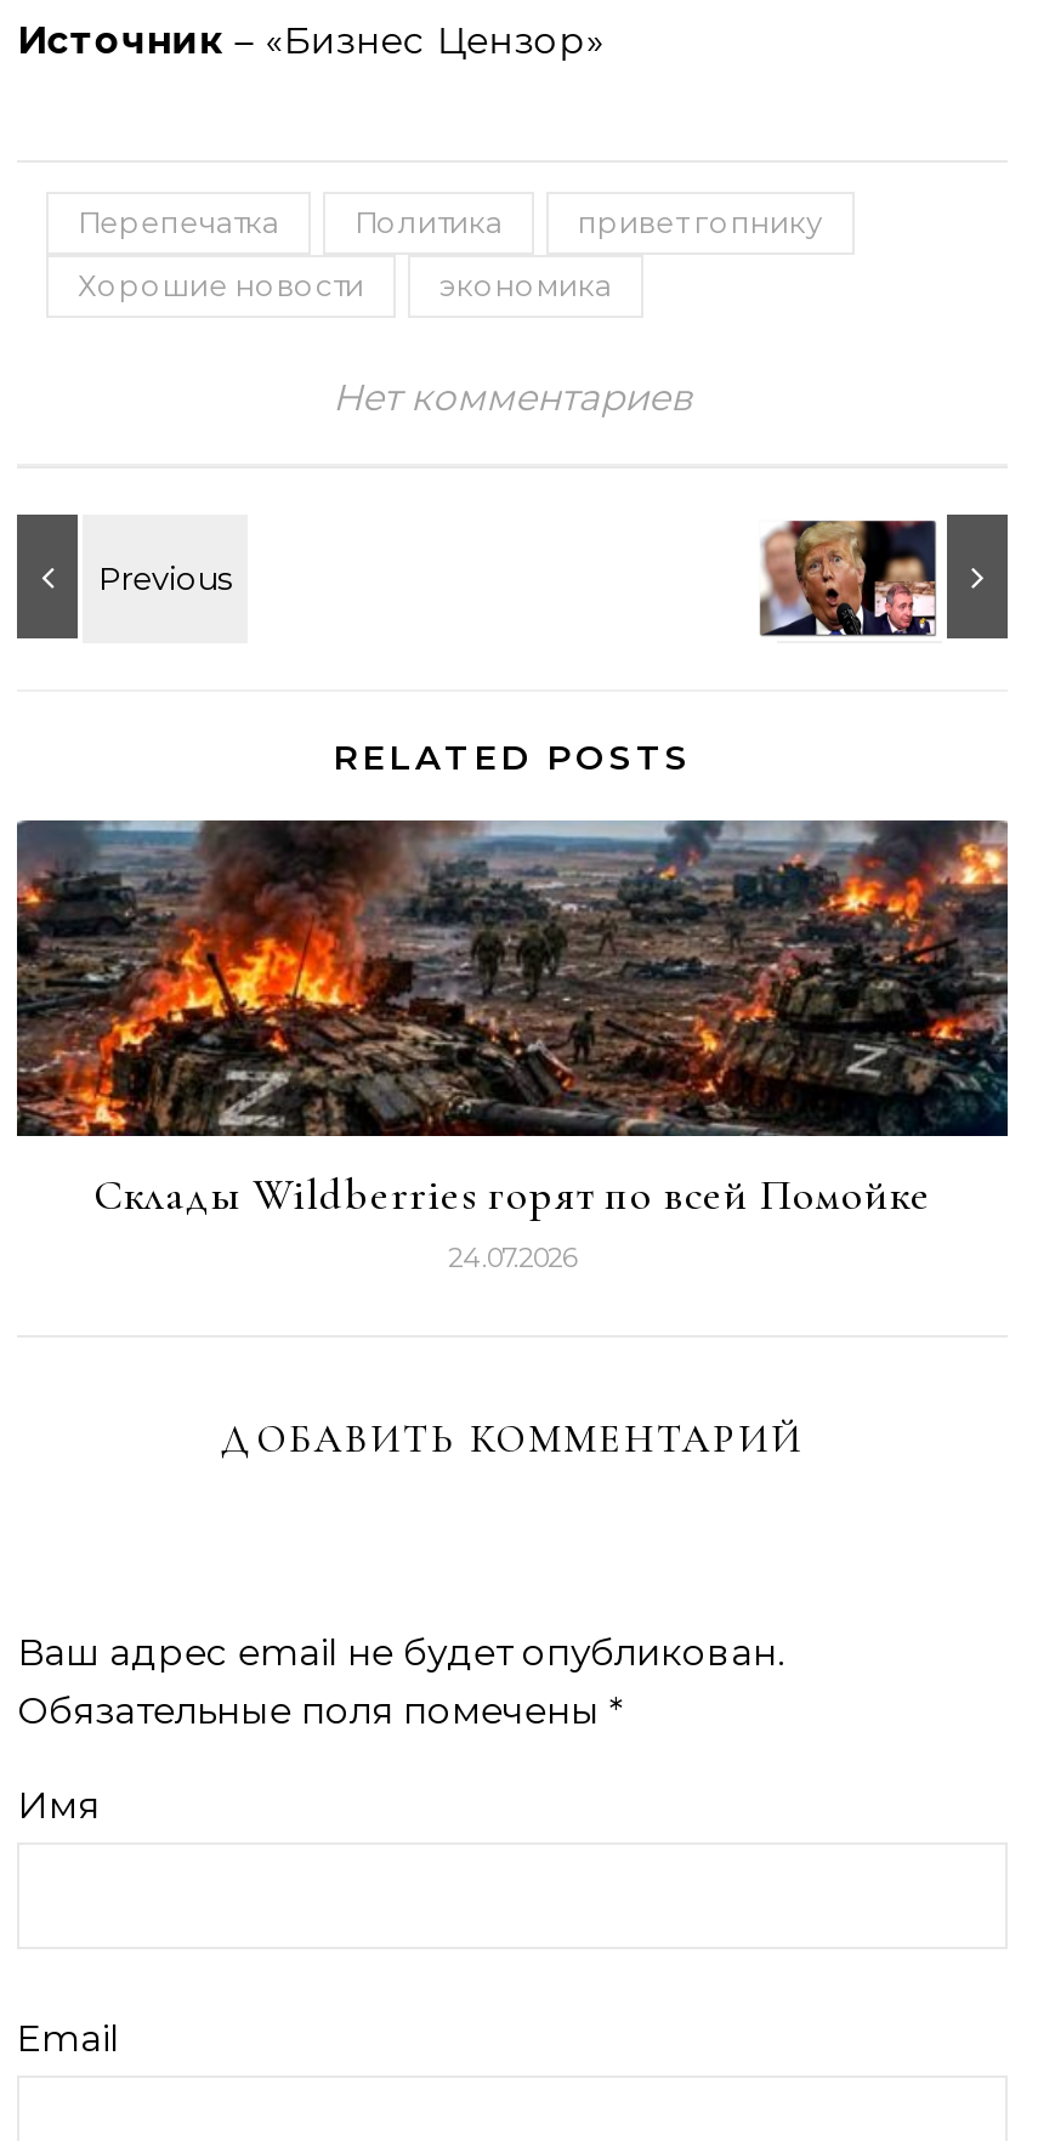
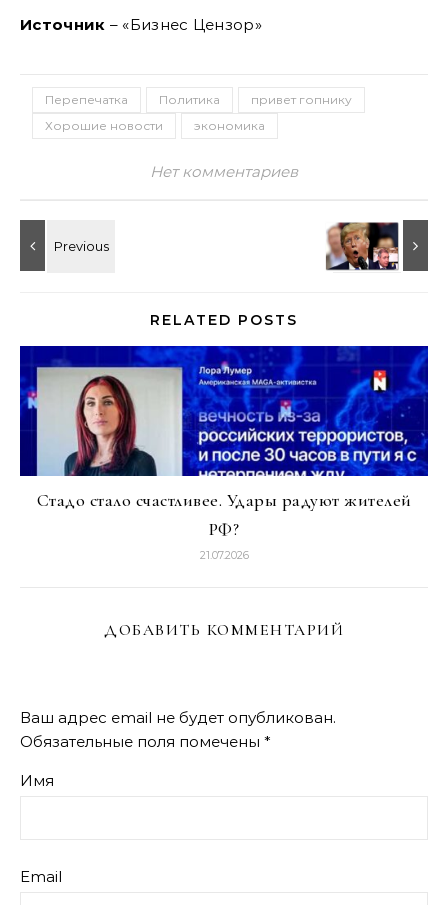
- [image]
- Склады Wildberries горят по всей Помойке
- 24.07.2026
+ [image]
+ Стадо стало счастливее. Удары радуют жителей
+ РФ?
+ 21.07.2026
